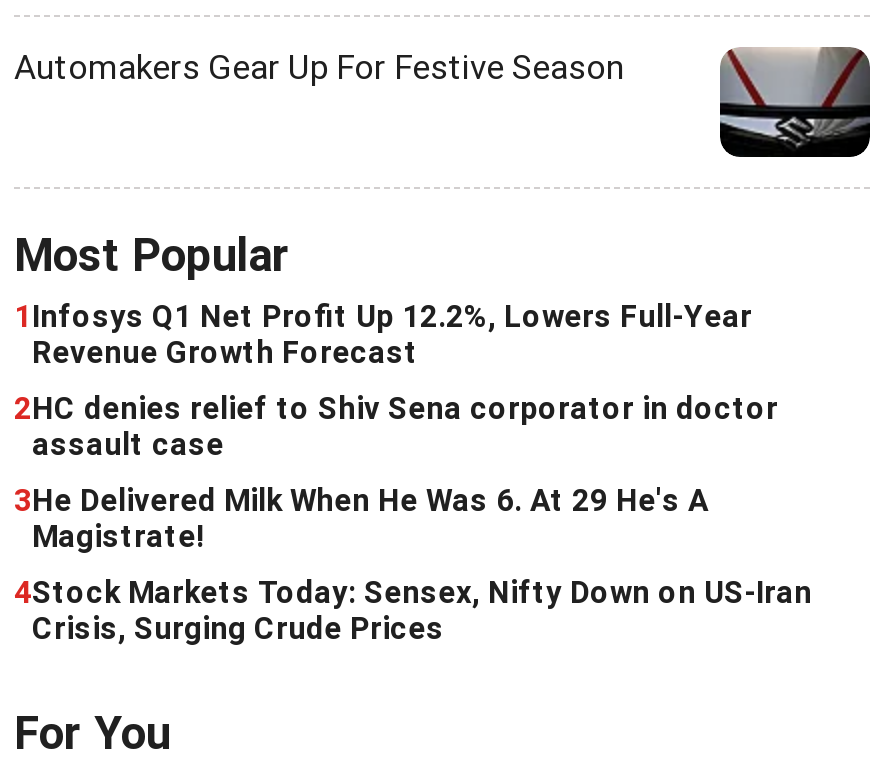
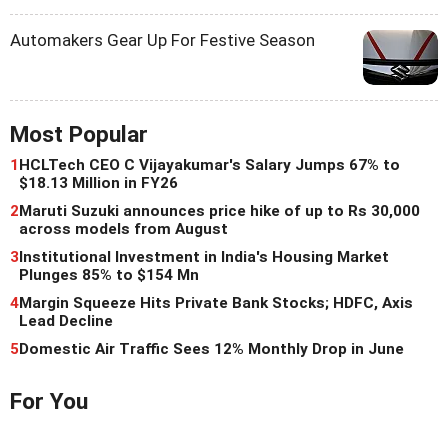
- 1 Infosys Q1 Net Profit Up 12.2%, Lowers Full-Year
- Revenue Growth Forecast
- 2HC denies relief to Shiv Sena corporator in doctor
- assault case
- 3He Delivered Milk When He Was 6. At 29 He's A
- Magistrate!
- 4Stock Markets Today: Sensex, Nifty Down on US-Iran
- Crisis, Surging Crude Prices
+ 1 HCLTech CEO C Vijayakumar's Salary Jumps 67% to
+ $18.13 Million in FY26
+ 2Maruti Suzuki announces price hike of up to Rs 30,000
+ across models from August
+ 3Institutional Investment in India's Housing Market
+ Plunges 85% to $154 Mn
+ 4Margin Squeeze Hits Private Bank Stocks; HDFC, Axis
+ Lead Decline
+ 5Domestic Air Traffic Sees 12% Monthly Drop in June
